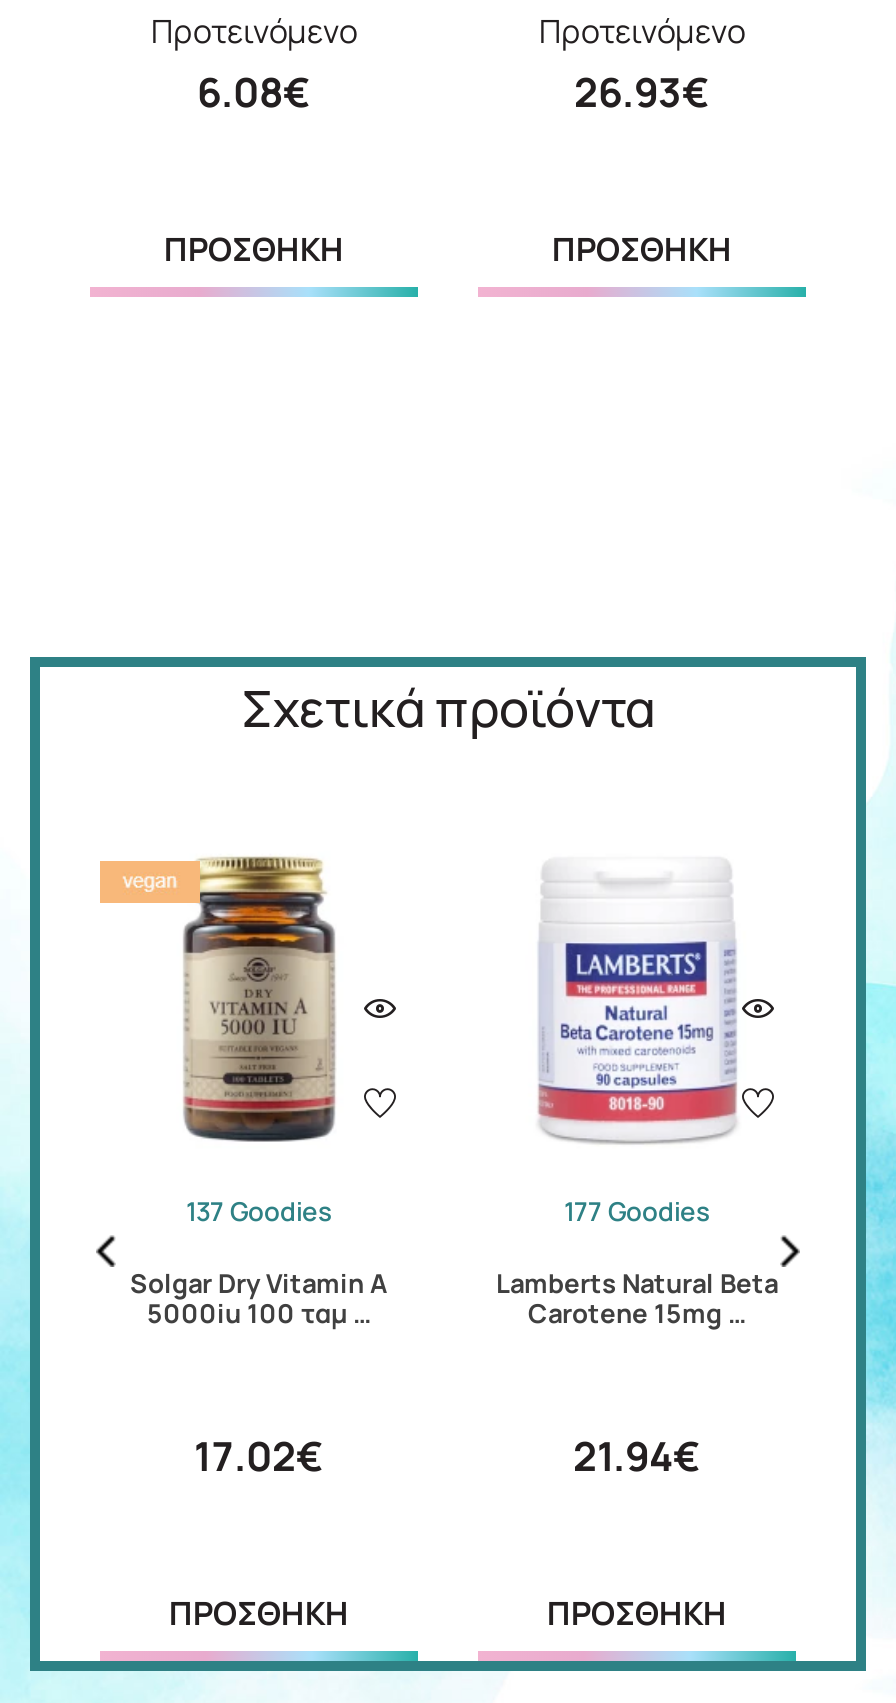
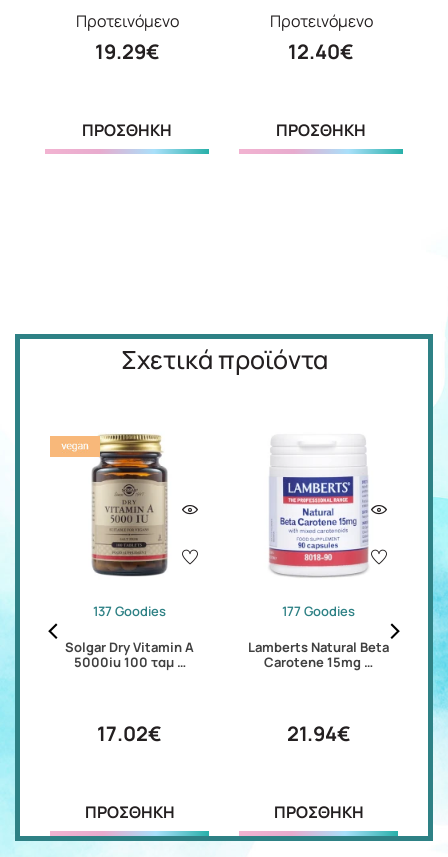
- 6.08€
+ 19.29€

- 26.93€
+ 12.40€
